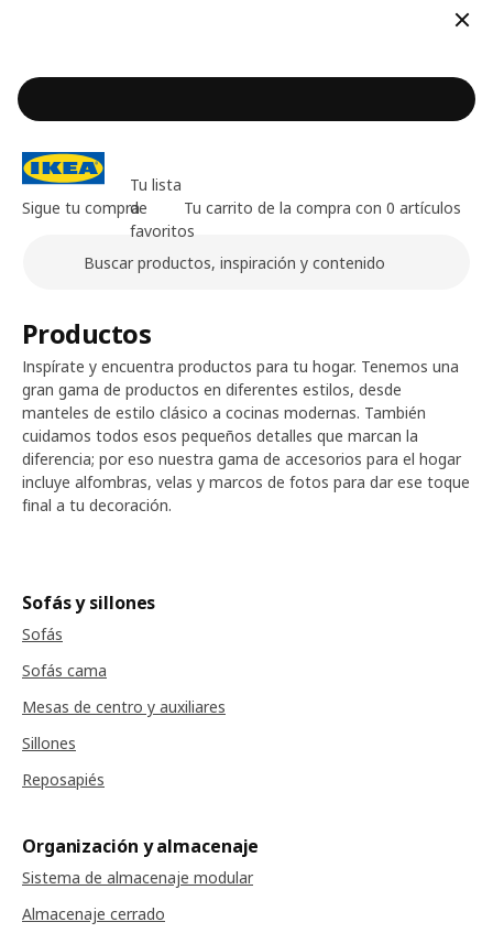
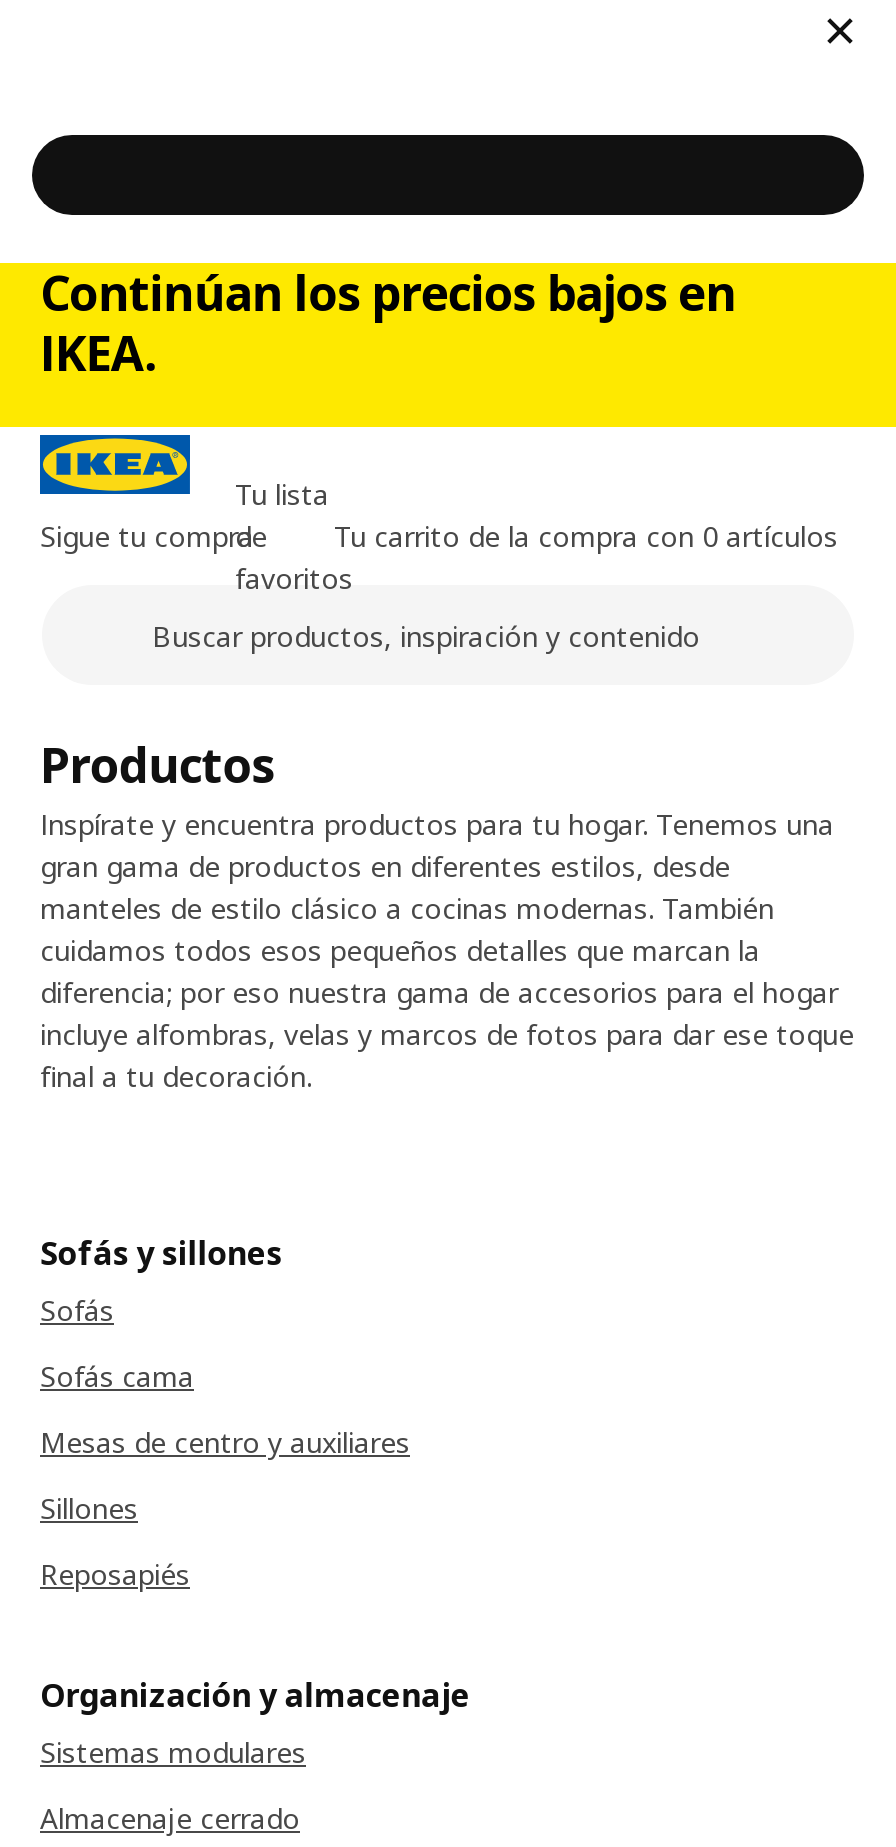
+ Continúan los precios bajos en
+ IKEA.

- Sistema de almacenaje modular
+ Sistemas modulares
